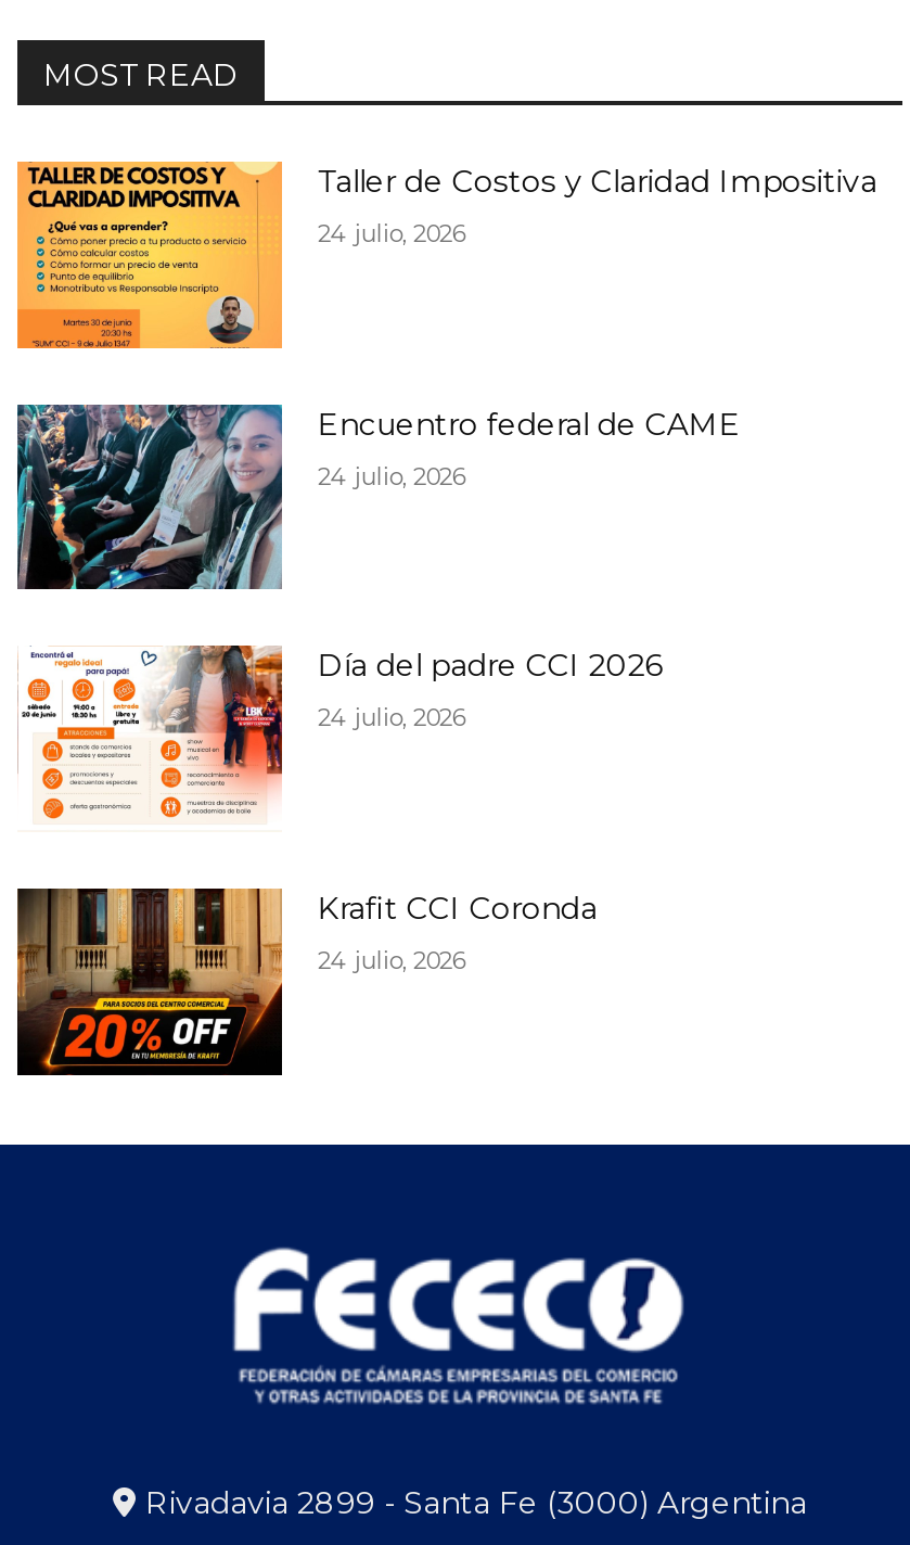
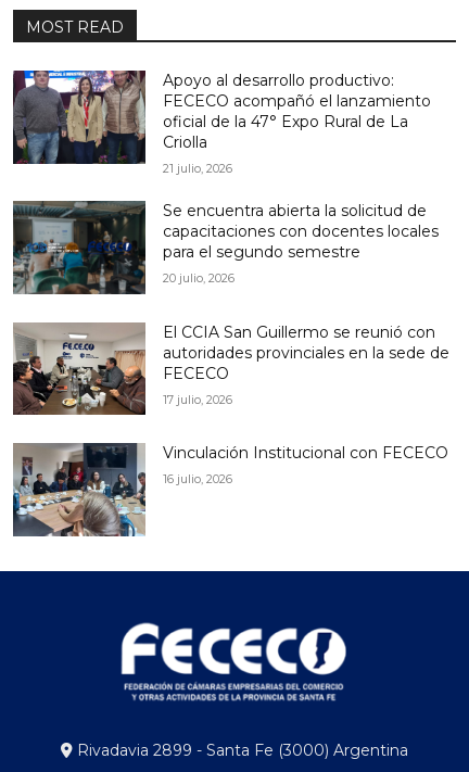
- [image]
- Taller de Costos y Claridad Impositiva
- 24 julio, 2026
+ [image]
+ Apoyo al desarrollo productivo:
+ FECECO acompañó el lanzamiento
+ oficial de la 47° Expo Rural de La
+ Criolla
+ 21 julio, 2026

- [image]
- Encuentro federal de CAME
- 24 julio, 2026
+ [image]
+ Se encuentra abierta la solicitud de
+ capacitaciones con docentes locales
+ para el segundo semestre
+ 20 julio, 2026

- [image]
- Día del padre CCI 2026
- 24 julio, 2026
+ [image]
+ El CCIA San Guillermo se reunió con
+ autoridades provinciales en la sede de
+ FECECO
+ 17 julio, 2026

- [image]
- Krafit CCI Coronda
- 24 julio, 2026
+ [image]
+ Vinculación Institucional con FECECO
+ 16 julio, 2026
